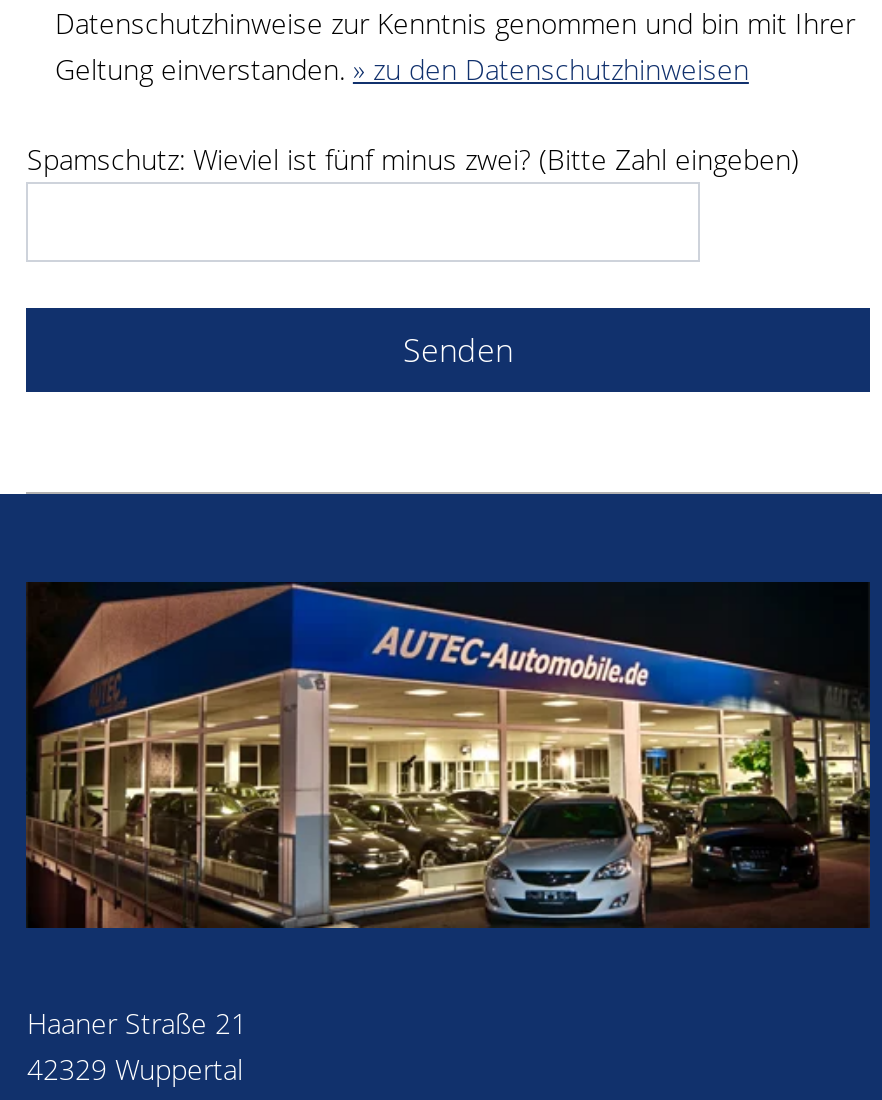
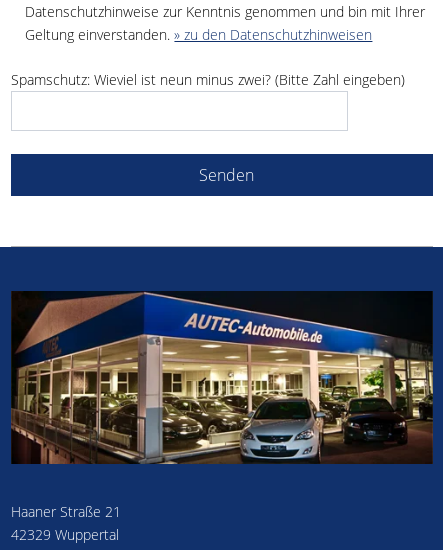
- Spamschutz: Wieviel ist fünf minus zwei? (Bitte Zahl eingeben)
+ Spamschutz: Wieviel ist neun minus zwei? (Bitte Zahl eingeben)
